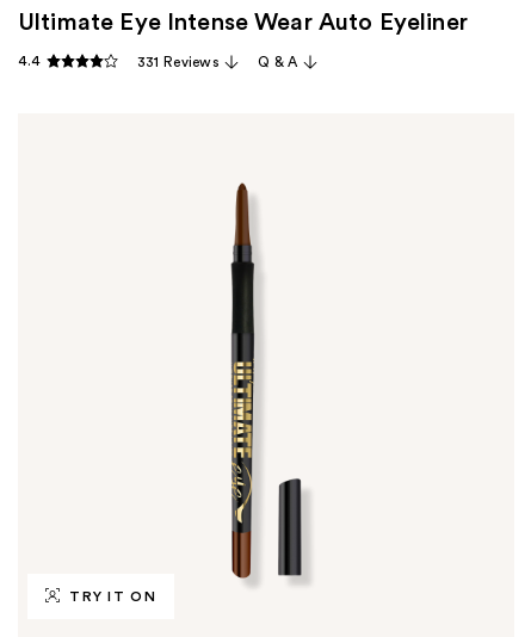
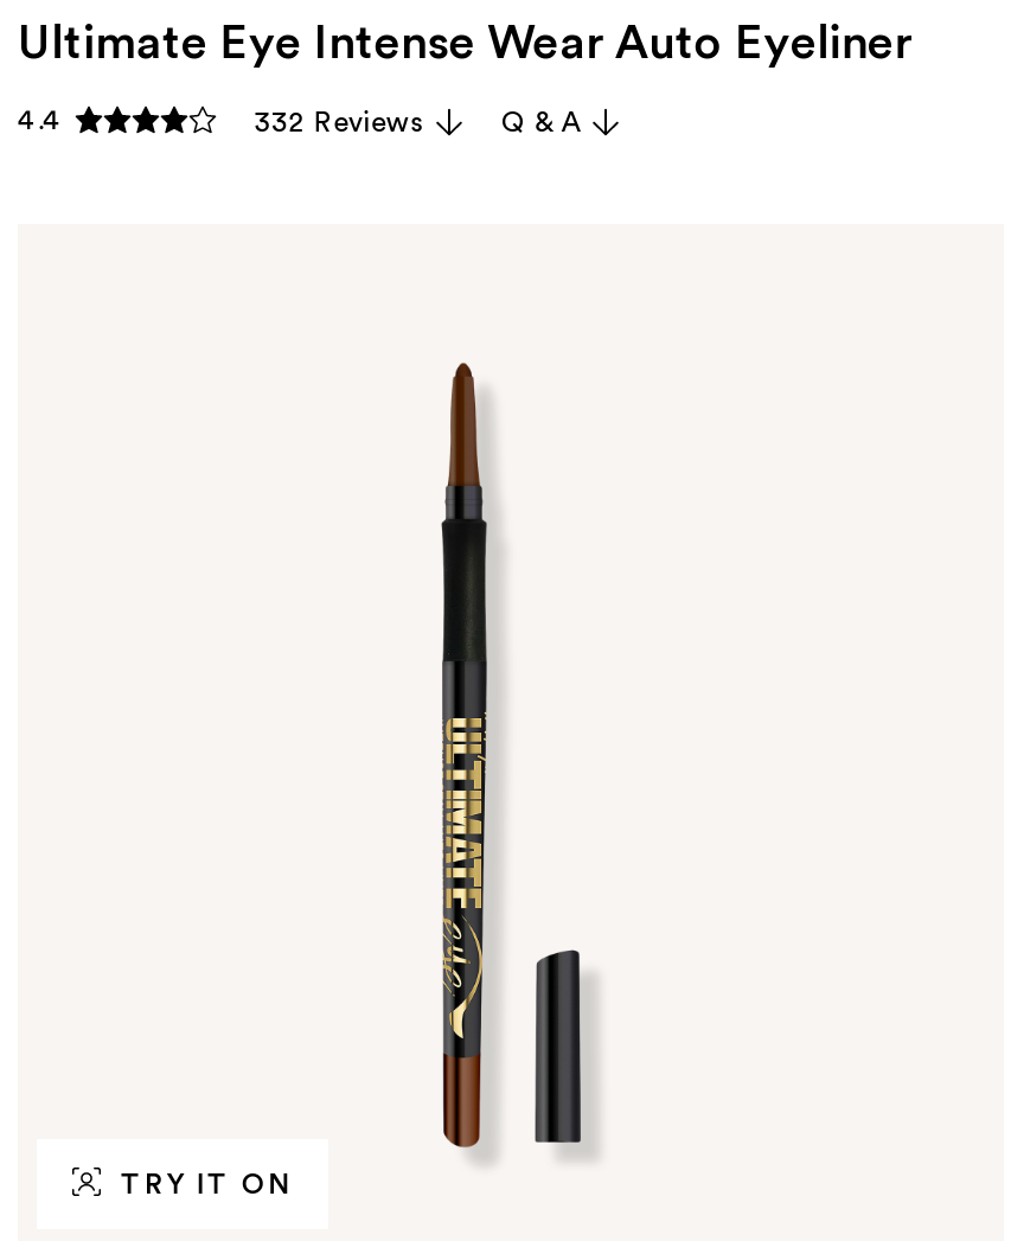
- 331 Reviews
+ 332 Reviews
